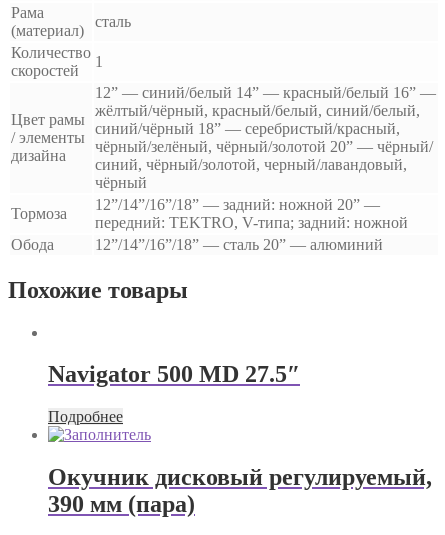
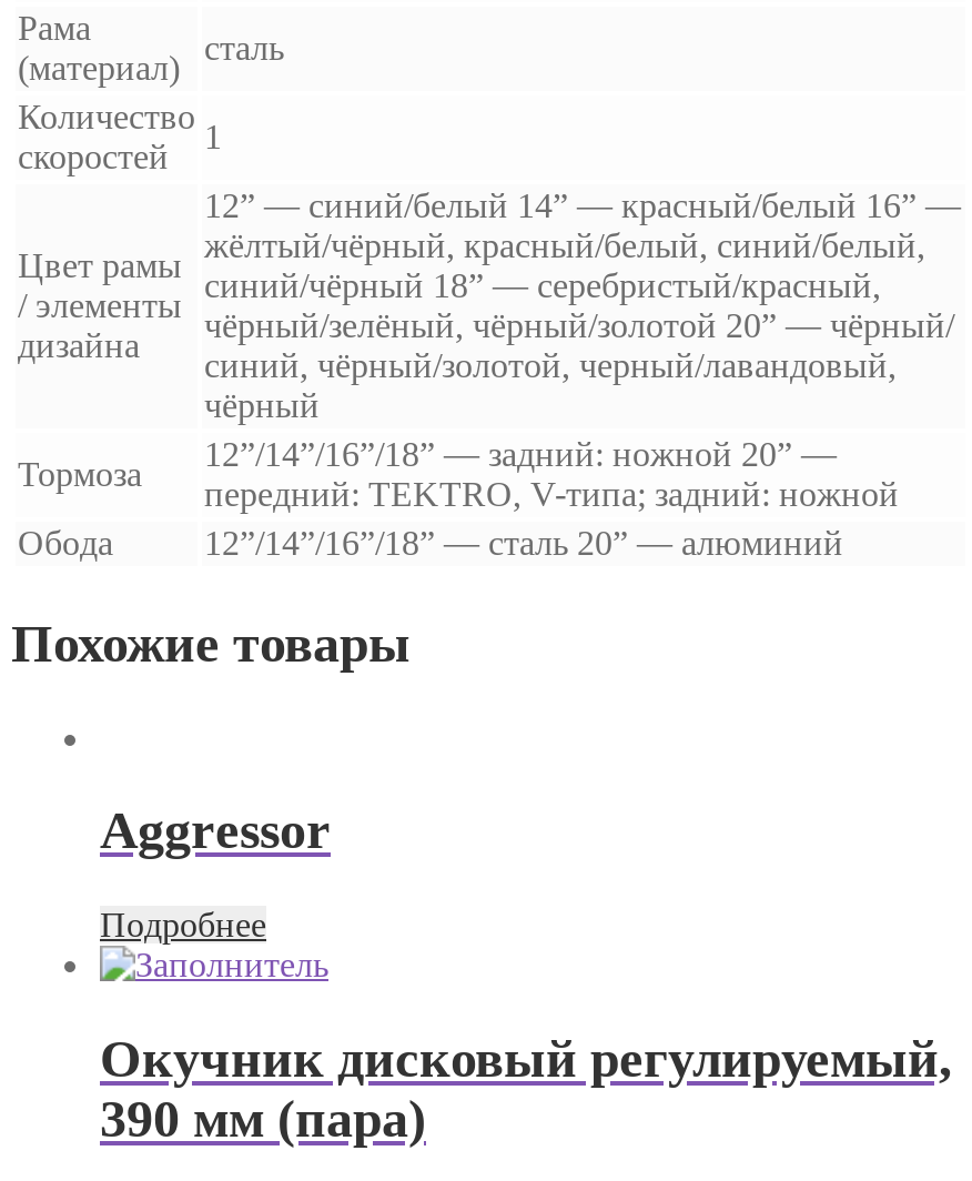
- Navigator 500 MD 27.5″
+ Aggressor
